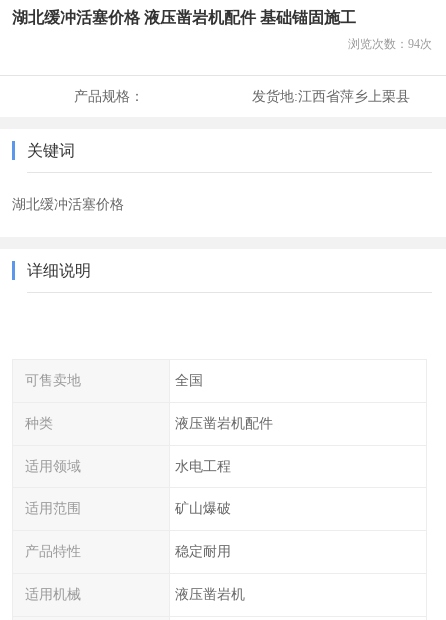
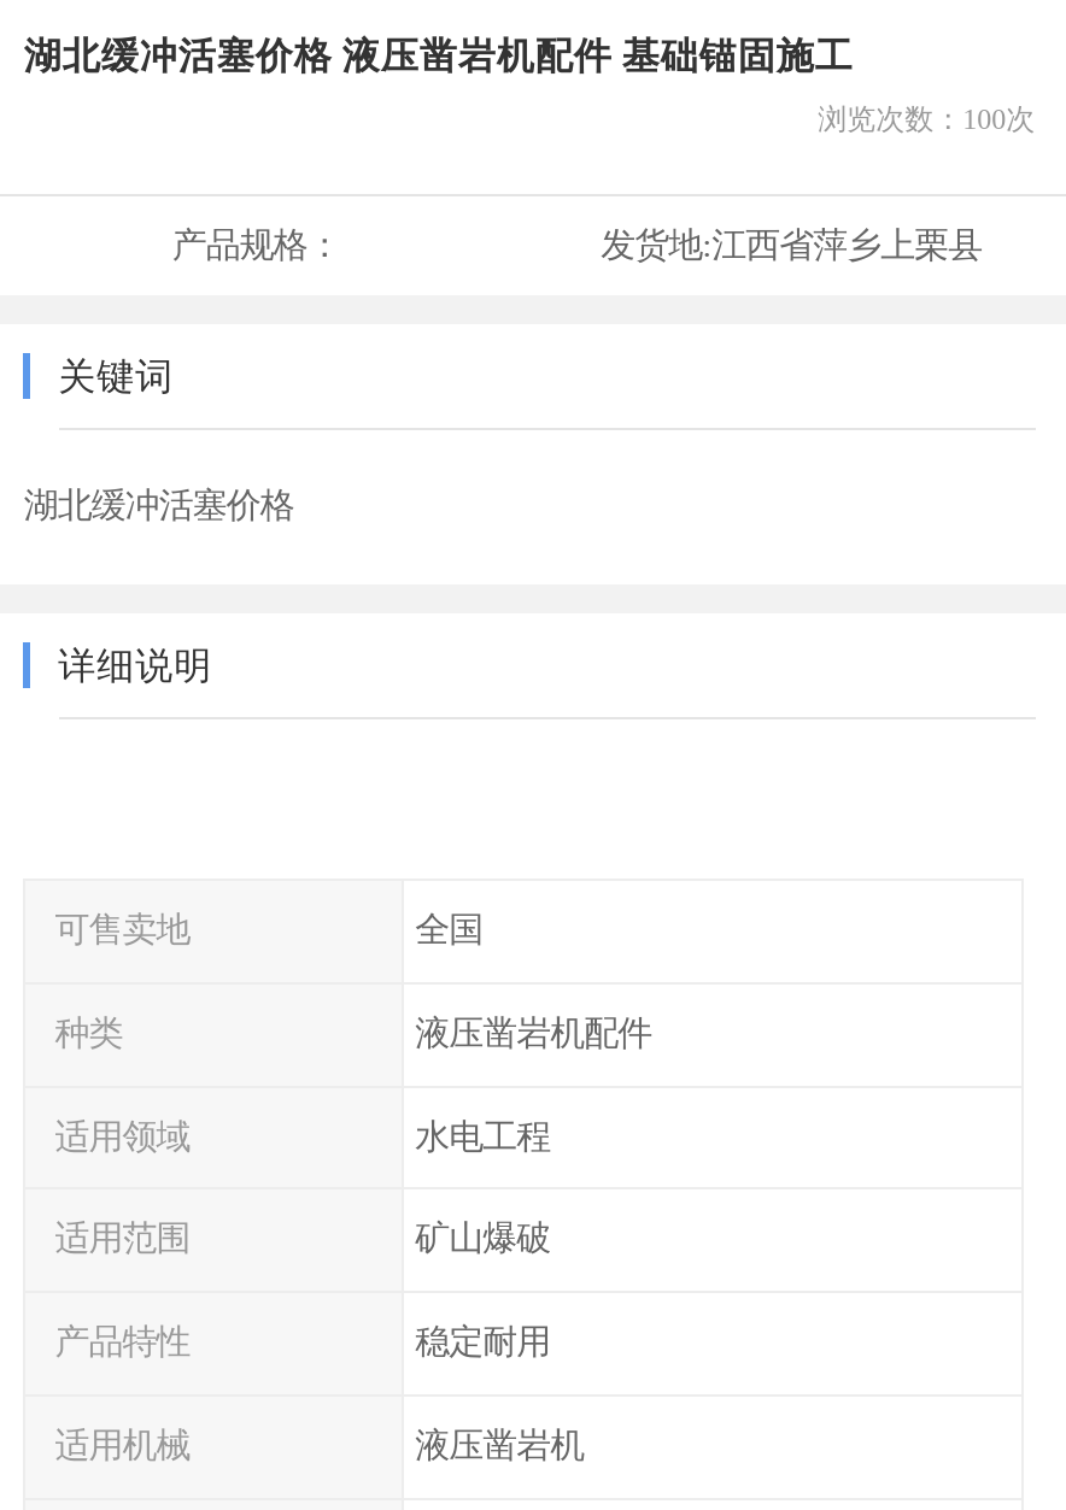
- 浏览次数：94次
+ 浏览次数：100次
